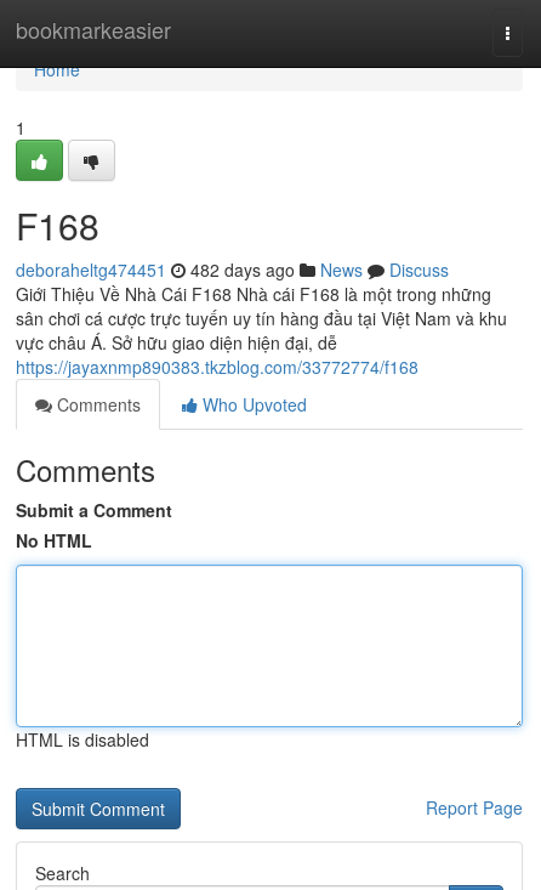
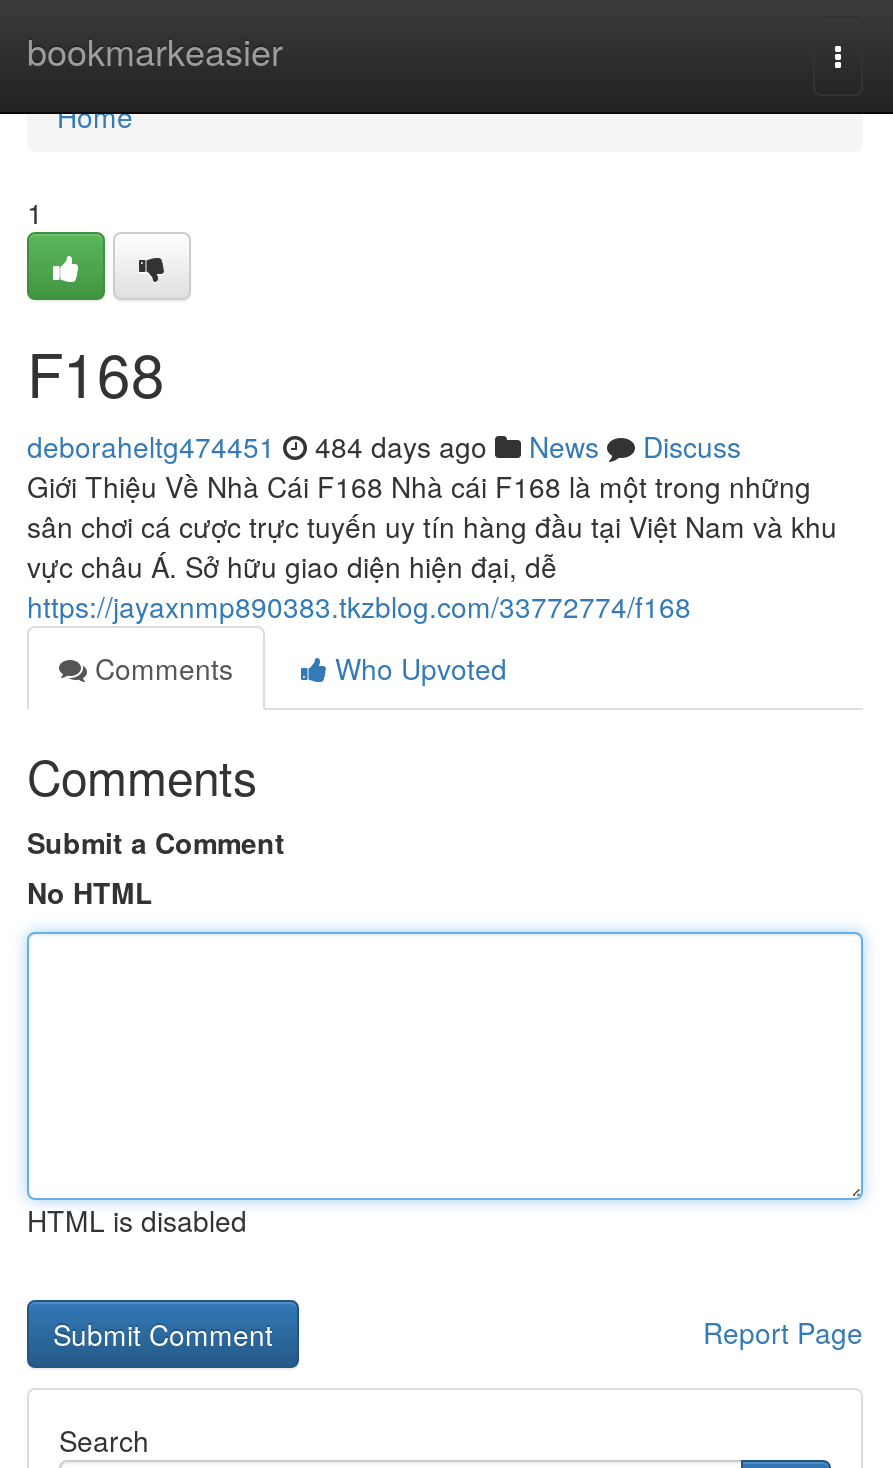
- deboraheltg474451 482 days ago News Discuss
+ deboraheltg474451 484 days ago News Discuss
